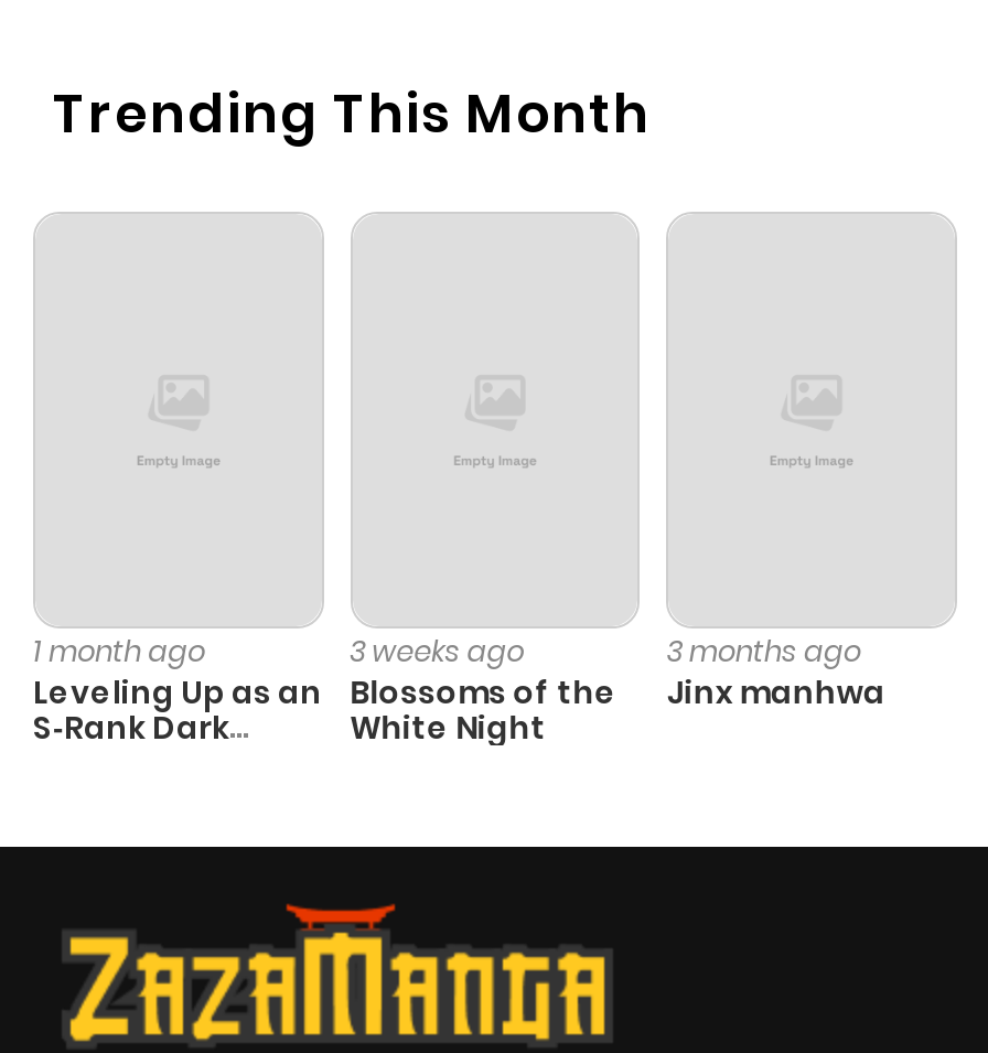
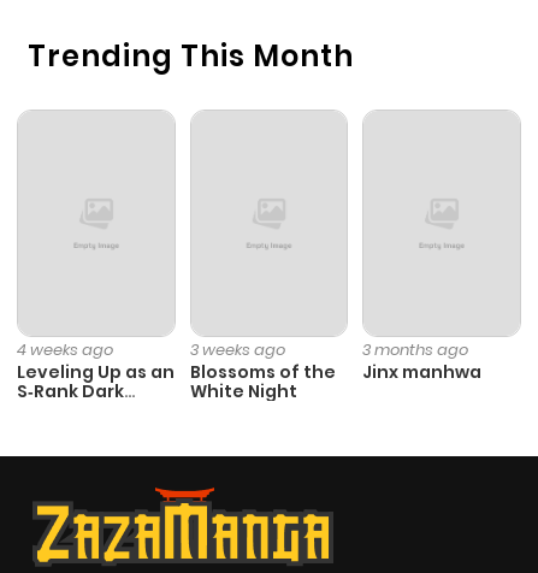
- 1 month ago
+ 4 weeks ago
